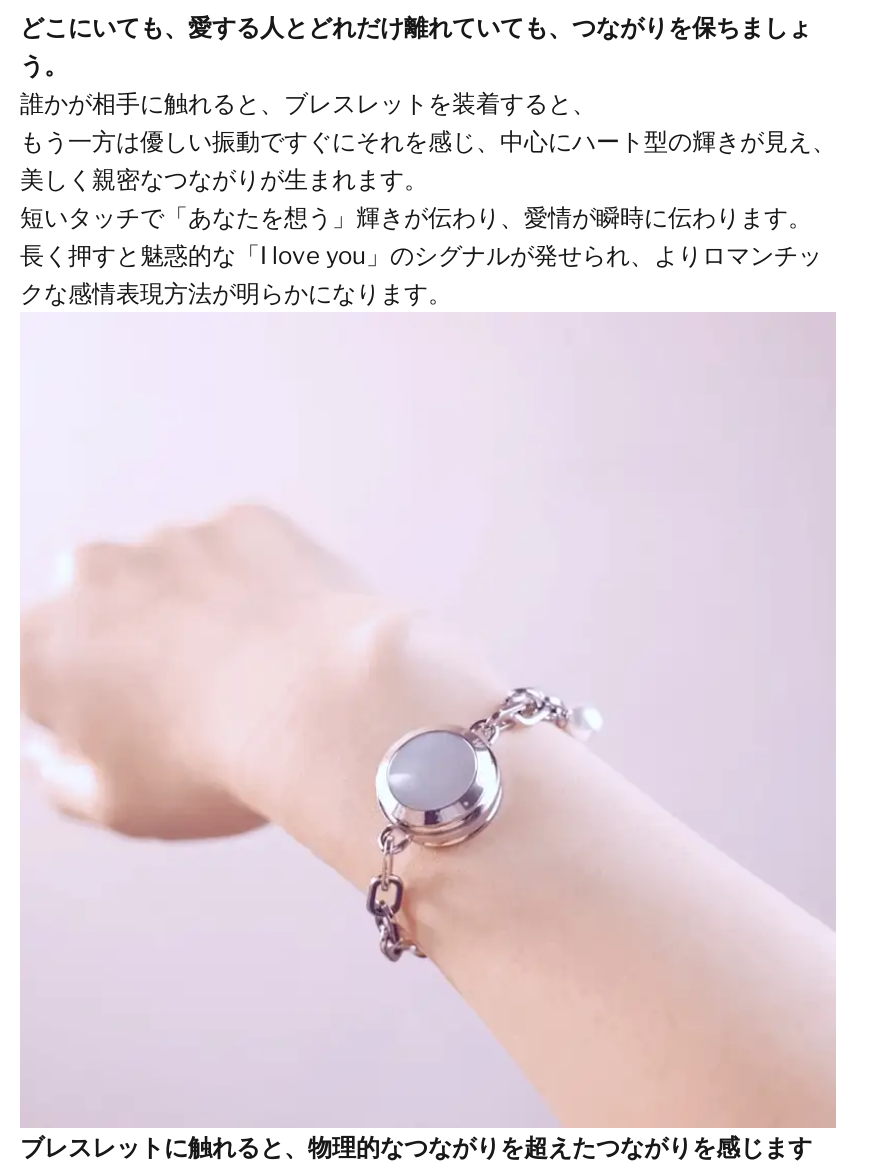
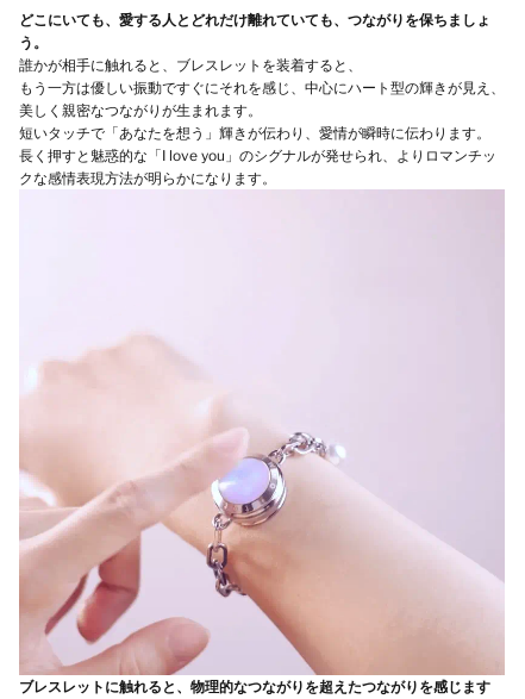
- [image]
+ [image]
